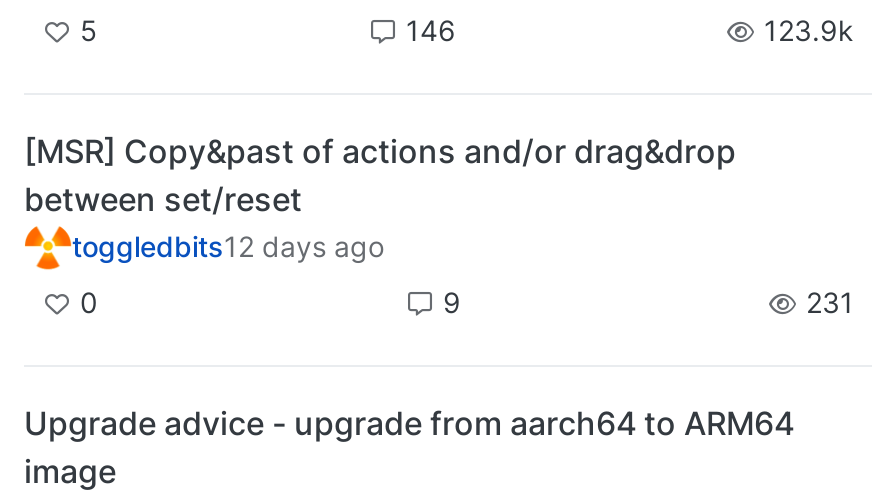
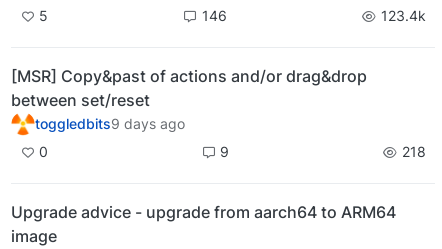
- 123.9k
+ 123.4k

- toggledbits12 days ago
+ toggledbits9 days ago

- 231
+ 218
